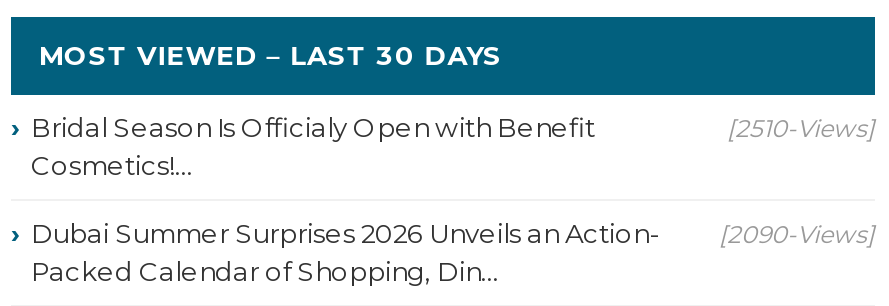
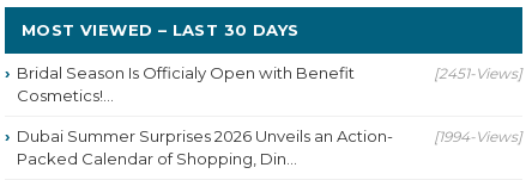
- [2510-Views]
+ [2451-Views]

- [2090-Views]
+ [1994-Views]
